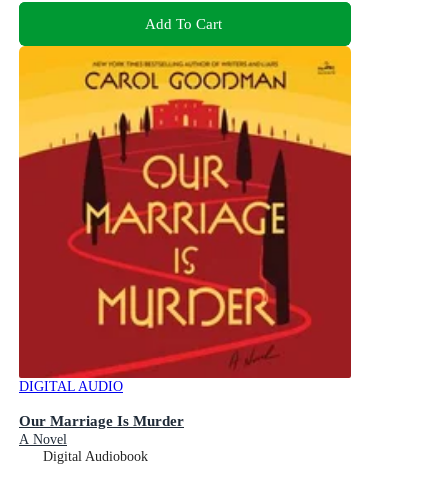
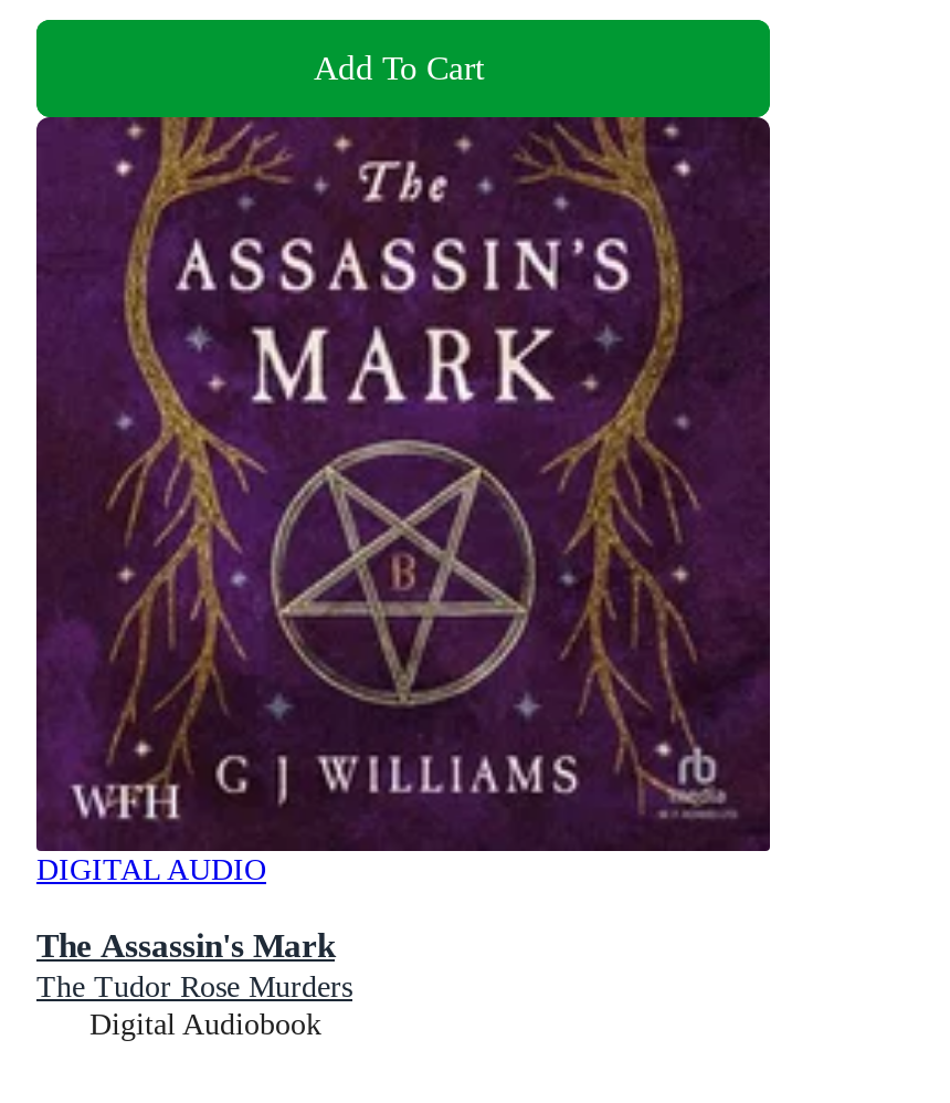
- [image]
- Our Marriage Is Murder
- A Novel
+ [image]
+ The Assassin's Mark
+ The Tudor Rose Murders
